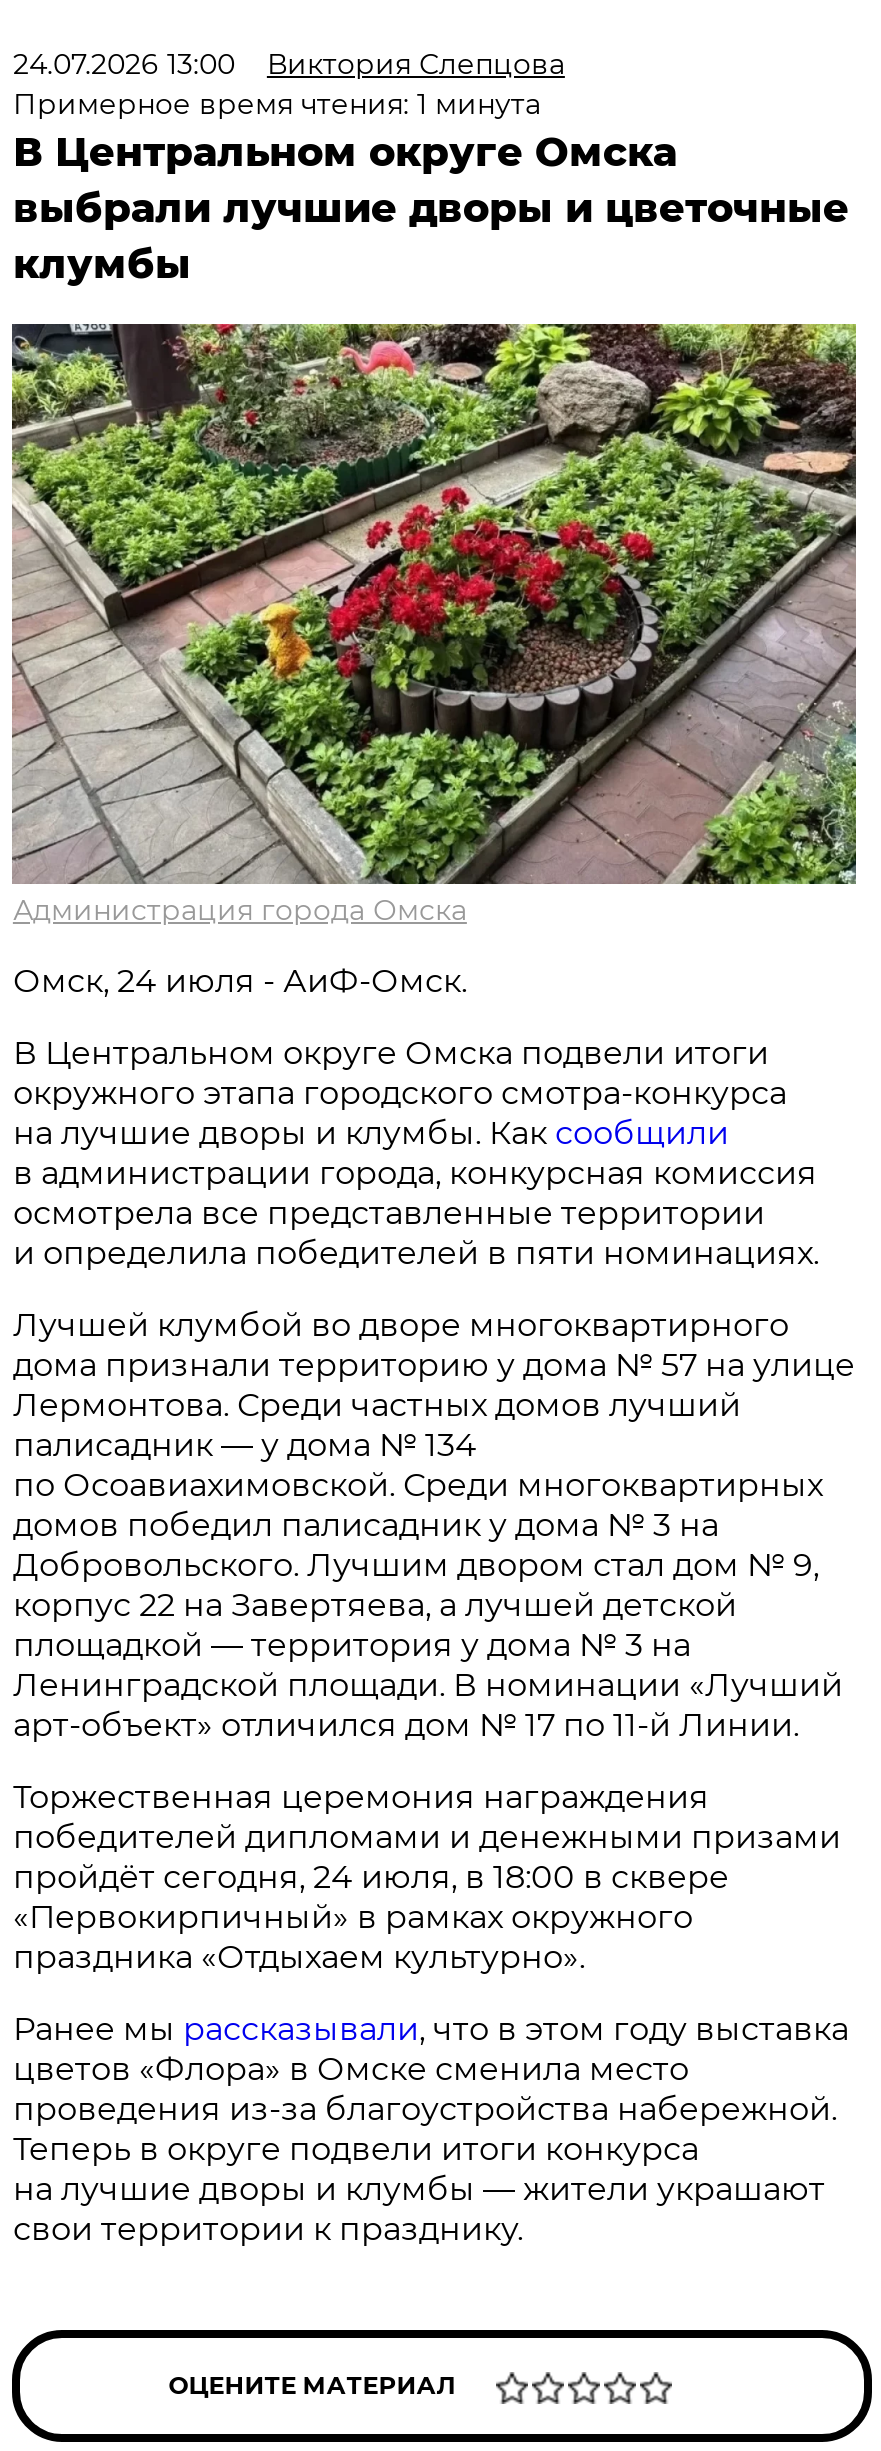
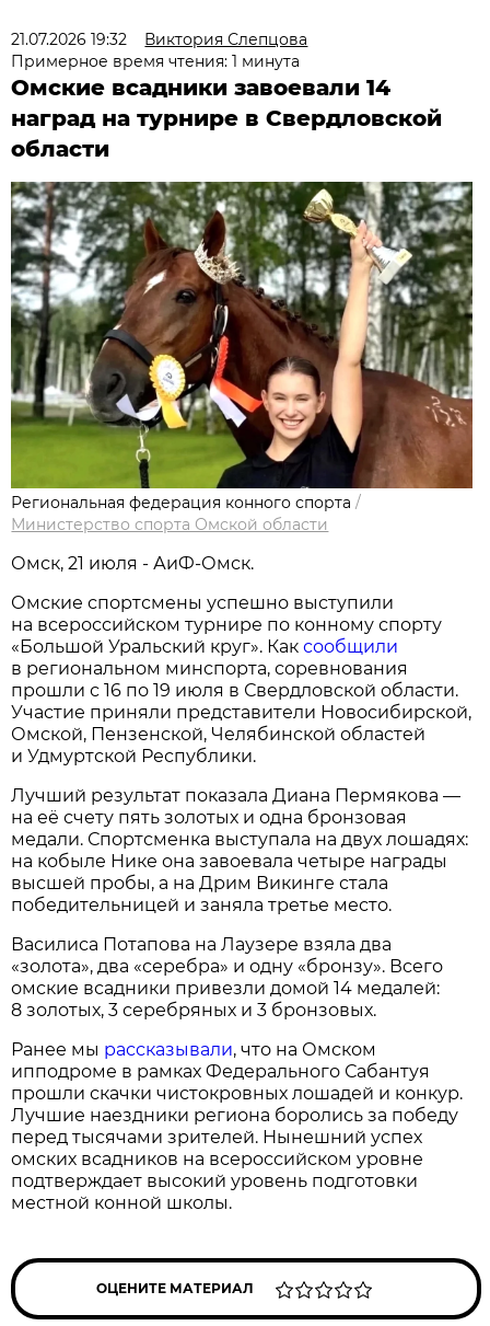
- 24.07.2026 13:00 Виктория Слепцова
+ 21.07.2026 19:32 Виктория Слепцова

- В Центральном округе Омска
- выбрали лучшие дворы и цветочные
- клумбы
+ Омские всадники завоевали 14
+ наград на турнире в Свердловской
+ области

- [image]
- Администрация города Омска
+ [image]
+ Региональная федерация конного спорта /
+ Министерство спорта Омской области

- Омск, 24 июля - АиФ-Омск.
+ Омск, 21 июля - АиФ-Омск.

- В Центральном округе Омска подвели итоги
- окружного этапа городского смотра-конкурса
- на лучшие дворы и клумбы. Как сообщили
- в администрации города, конкурсная комиссия
- осмотрела все представленные территории
- и определила победителей в пяти номинациях.
+ Омские спортсмены успешно выступили
+ на всероссийском турнире по конному спорту
+ «Большой Уральский круг». Как сообщили
+ в региональном минспорта, соревнования
+ прошли с 16 по 19 июля в Свердловской области.
+ Участие приняли представители Новосибирской,
+ Омской, Пензенской, Челябинской областей
+ и Удмуртской Республики.

- Лучшей клумбой во дворе многоквартирного
- дома признали территорию у дома № 57 на улице
- Лермонтова. Среди частных домов лучший
- палисадник — у дома № 134
- по Осоавиахимовской. Среди многоквартирных
- домов победил палисадник у дома № 3 на
- Добровольского. Лучшим двором стал дом № 9,
- корпус 22 на Завертяева, а лучшей детской
- площадкой — территория у дома № 3 на
- Ленинградской площади. В номинации «Лучший
- арт-объект» отличился дом № 17 по 11-й Линии.
+ Лучший результат показала Диана Пермякова —
+ на её счету пять золотых и одна бронзовая
+ медали. Спортсменка выступала на двух лошадях:
+ на кобыле Нике она завоевала четыре награды
+ высшей пробы, а на Дрим Викинге стала
+ победительницей и заняла третье место.

- Торжественная церемония награждения
- победителей дипломами и денежными призами
- пройдёт сегодня, 24 июля, в 18:00 в сквере
- «Первокирпичный» в рамках окружного
- праздника «Отдыхаем культурно».
+ Василиса Потапова на Лаузере взяла два
+ «золота», два «серебра» и одну «бронзу». Всего
+ омские всадники привезли домой 14 медалей:
+ 8 золотых, 3 серебряных и 3 бронзовых.

- Ранее мы рассказывали, что в этом году выставка
- цветов «Флора» в Омске сменила место
- проведения из-за благоустройства набережной.
- Теперь в округе подвели итоги конкурса
- на лучшие дворы и клумбы — жители украшают
- свои территории к празднику.
+ Ранее мы рассказывали, что на Омском
+ ипподроме в рамках Федерального Сабантуя
+ прошли скачки чистокровных лошадей и конкур.
+ Лучшие наездники региона боролись за победу
+ перед тысячами зрителей. Нынешний успех
+ омских всадников на всероссийском уровне
+ подтверждает высокий уровень подготовки
+ местной конной школы.
